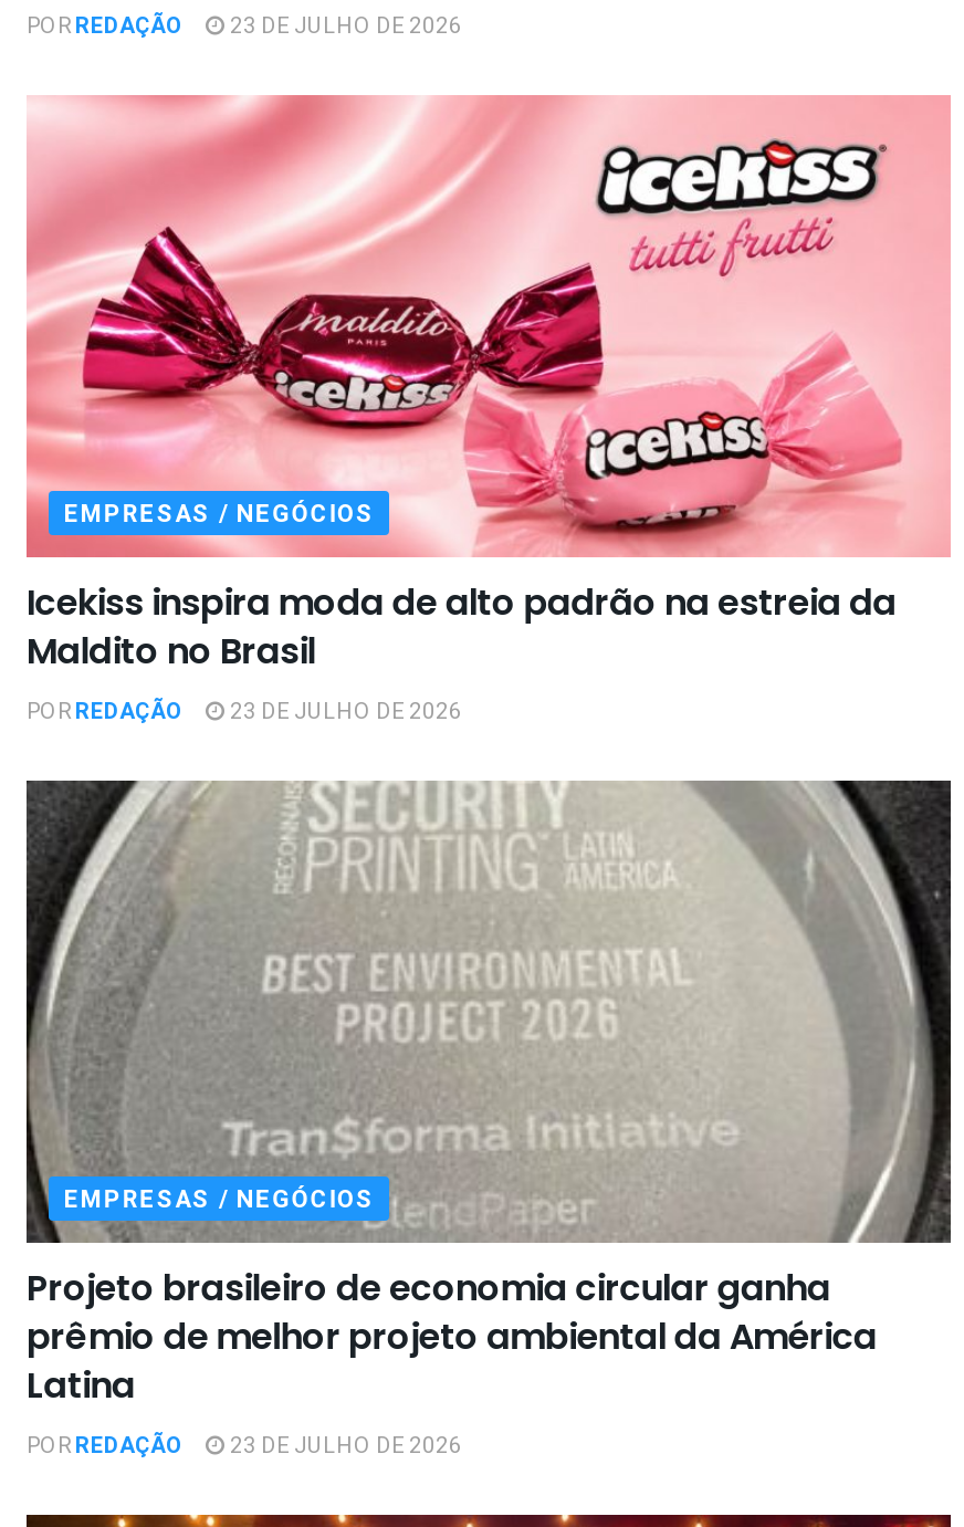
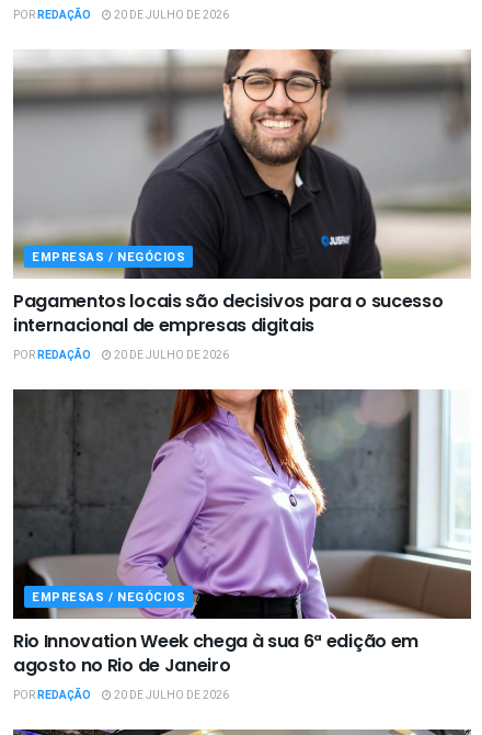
- POR REDAÇÃO 23 DE JULHO DE 2026
+ POR REDAÇÃO 20 DE JULHO DE 2026

- [image]
- Icekiss inspira moda de alto padrão na estreia da
- Maldito no Brasil
+ [image]
+ Pagamentos locais são decisivos para o sucesso
+ internacional de empresas digitais

- POR REDAÇÃO 23 DE JULHO DE 2026
+ POR REDAÇÃO 20 DE JULHO DE 2026

- [image]
- Projeto brasileiro de economia circular ganha
- prêmio de melhor projeto ambiental da América
- Latina
+ [image]
+ Rio Innovation Week chega à sua 6ª edição em
+ agosto no Rio de Janeiro

- POR REDAÇÃO 23 DE JULHO DE 2026
+ POR REDAÇÃO 20 DE JULHO DE 2026
